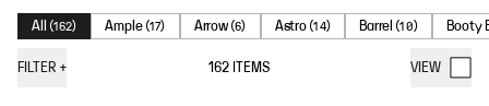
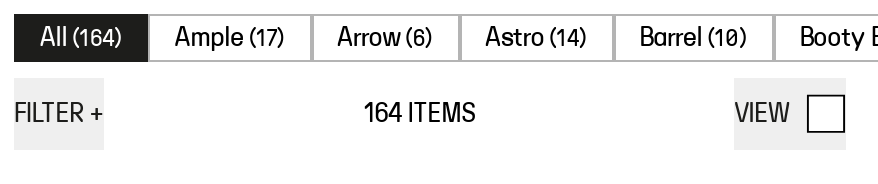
- All (162)
+ All (164)

- 162 ITEMS
+ 164 ITEMS
